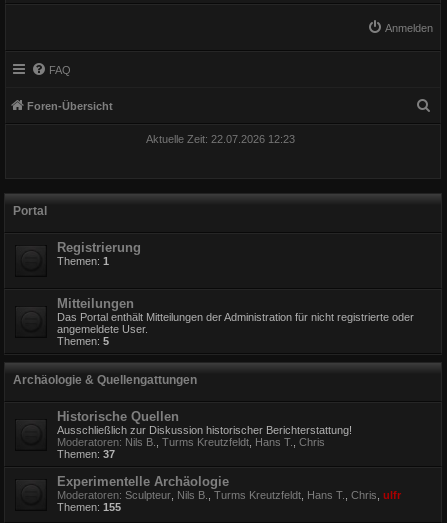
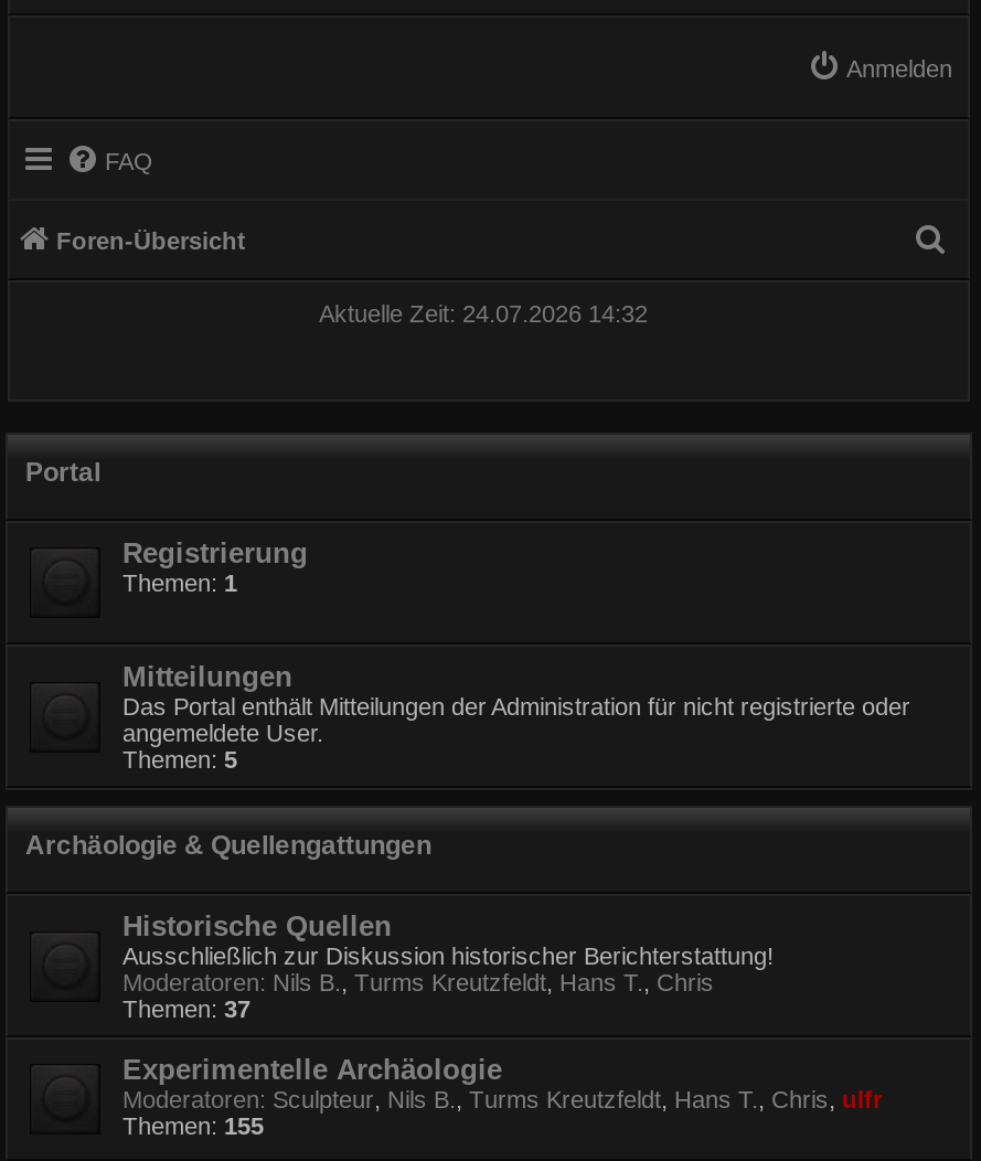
- Aktuelle Zeit: 22.07.2026 12:23
+ Aktuelle Zeit: 24.07.2026 14:32
